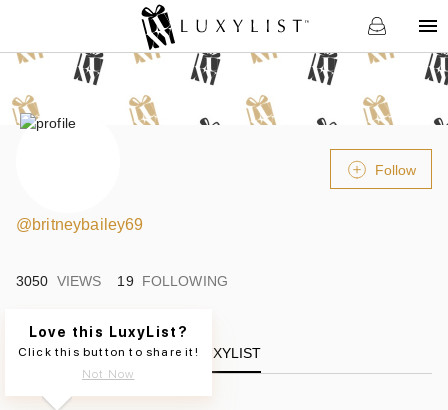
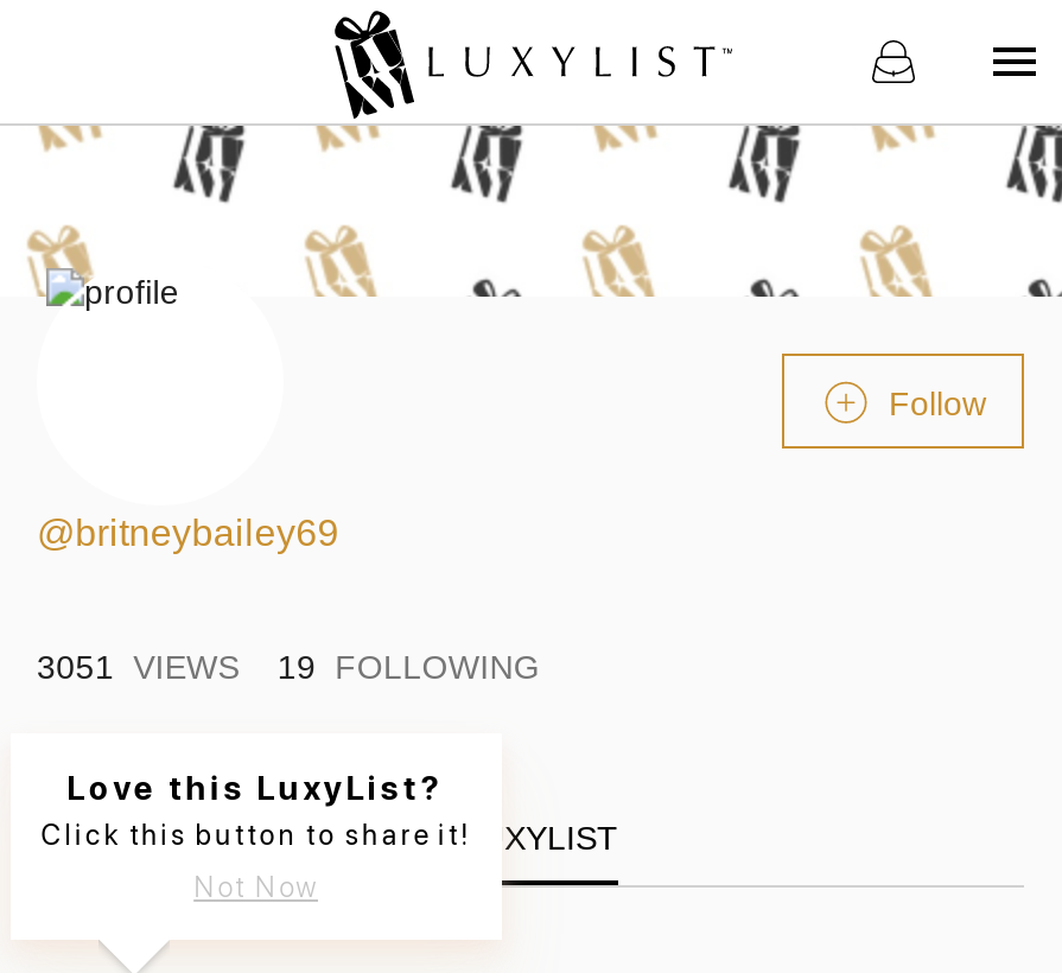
- 3050 VIEWS 19 FOLLOWING
+ 3051 VIEWS 19 FOLLOWING
